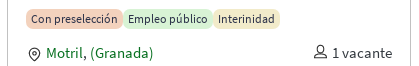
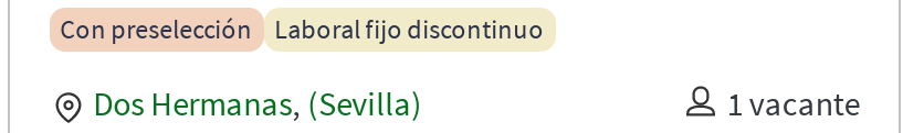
- Empleo público
- Interinidad
+ Laboral fijo discontinuo

- Motril, (Granada)
+ Dos Hermanas, (Sevilla)
